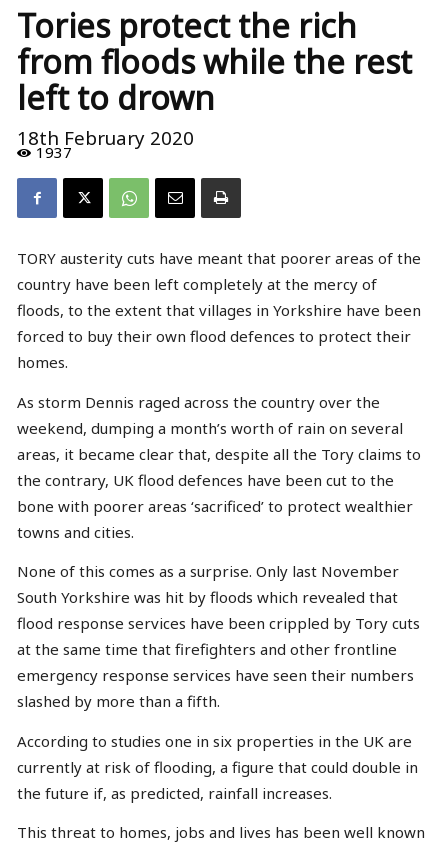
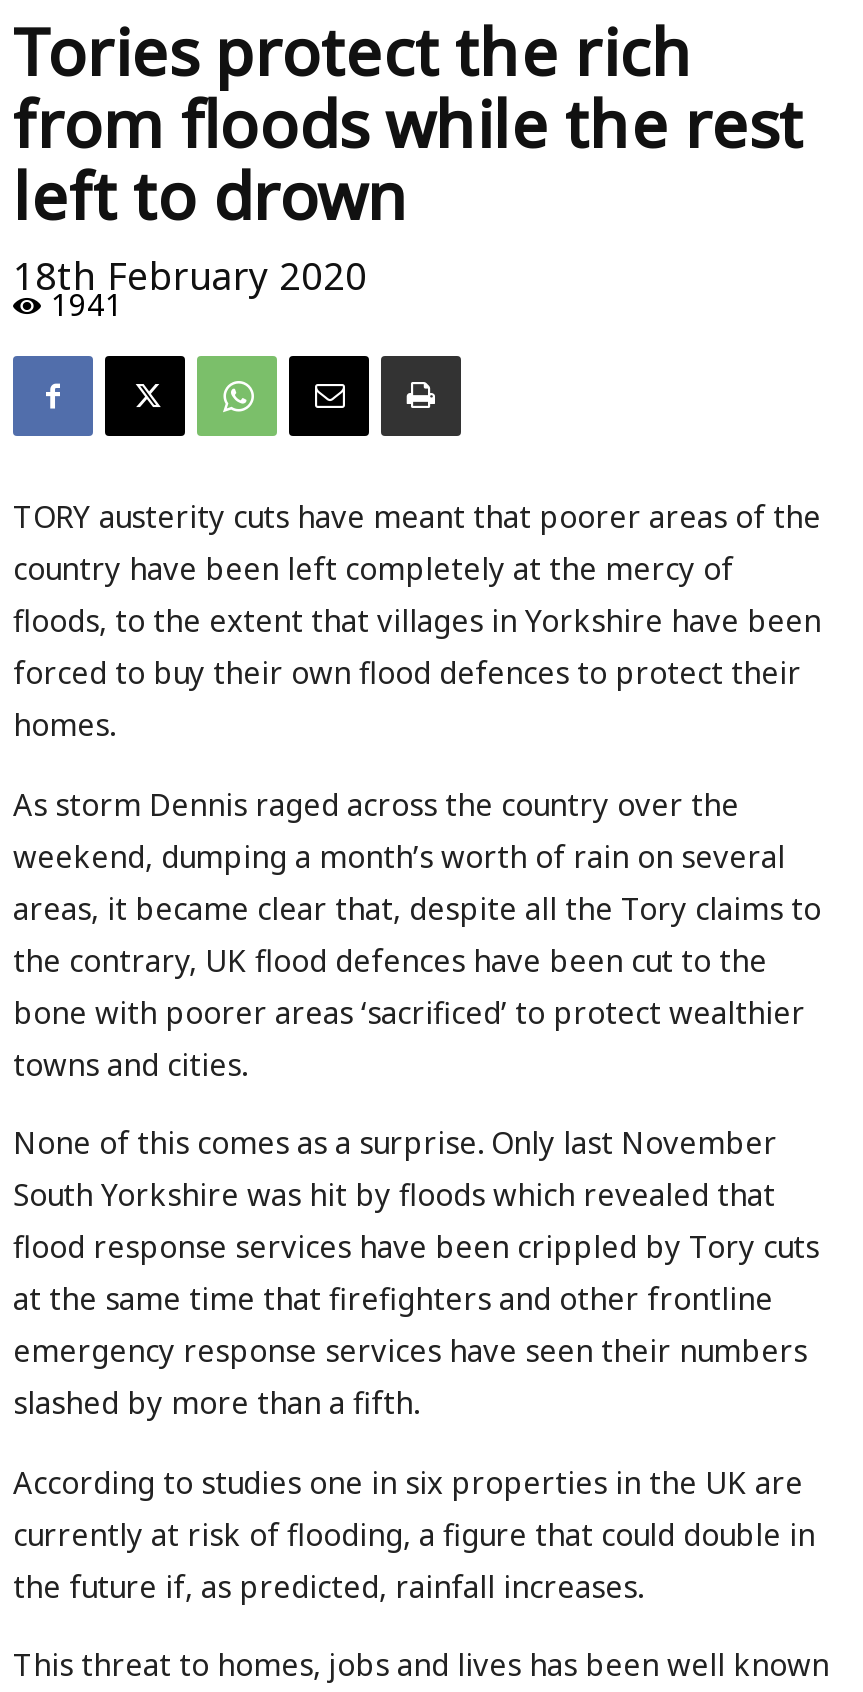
- 1937
+ 1941
